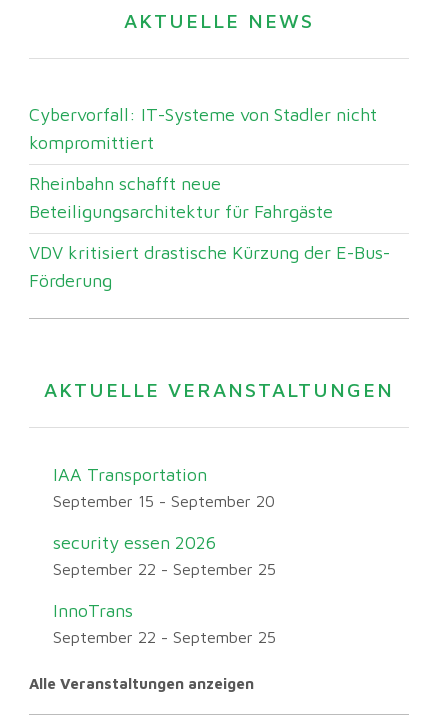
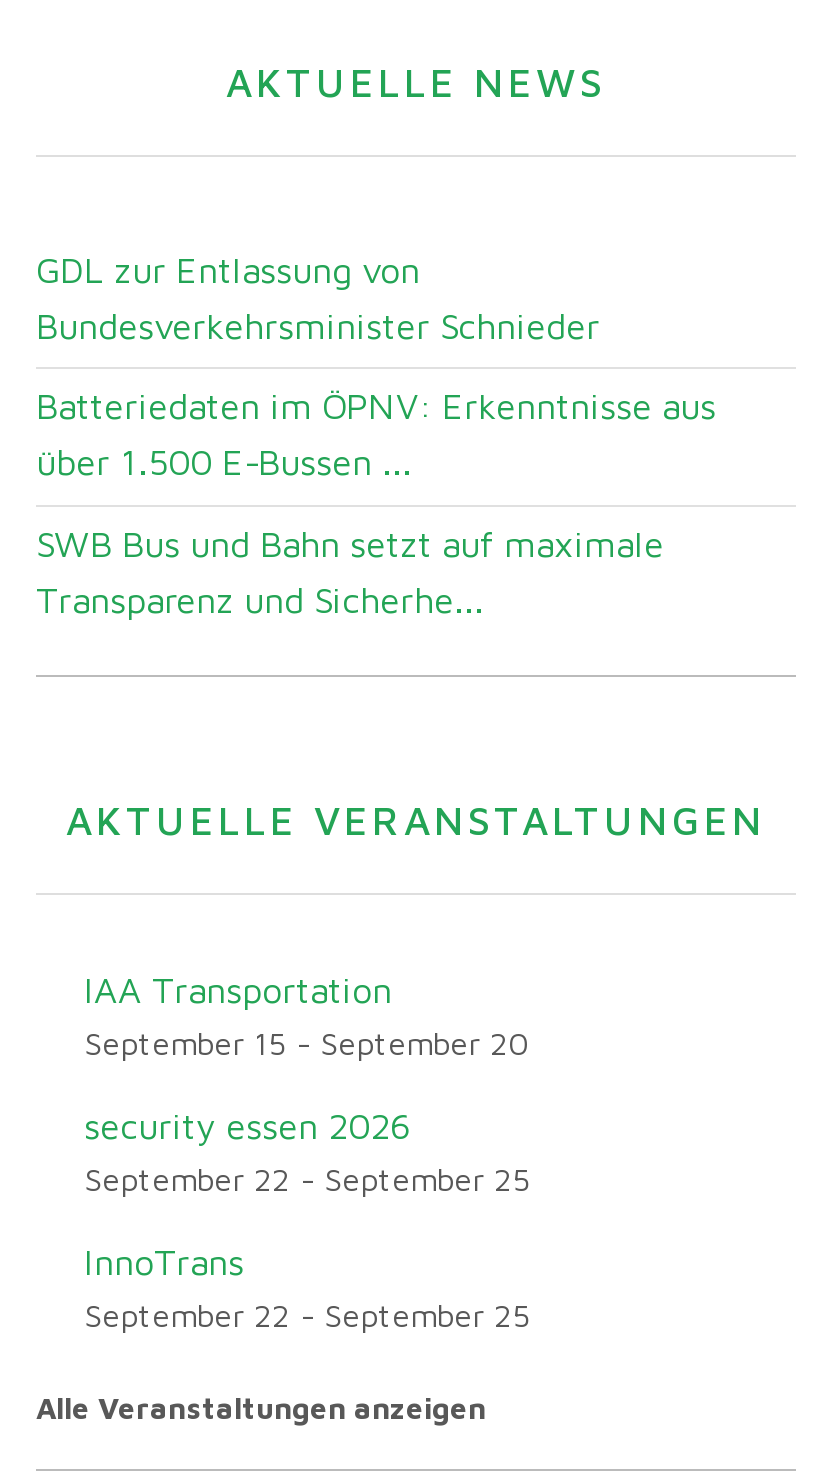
- Cybervorfall: IT-Systeme von Stadler nicht
- kompromittiert
+ GDL zur Entlassung von
+ Bundesverkehrsminister Schnieder

- Rheinbahn schafft neue
- Beteiligungsarchitektur für Fahrgäste
+ Batteriedaten im ÖPNV: Erkenntnisse aus
+ über 1.500 E-Bussen ...

- VDV kritisiert drastische Kürzung der E-Bus-
- Förderung
+ SWB Bus und Bahn setzt auf maximale
+ Transparenz und Sicherhe...
